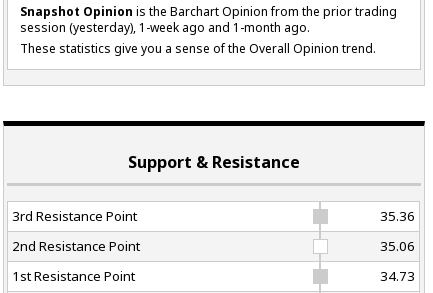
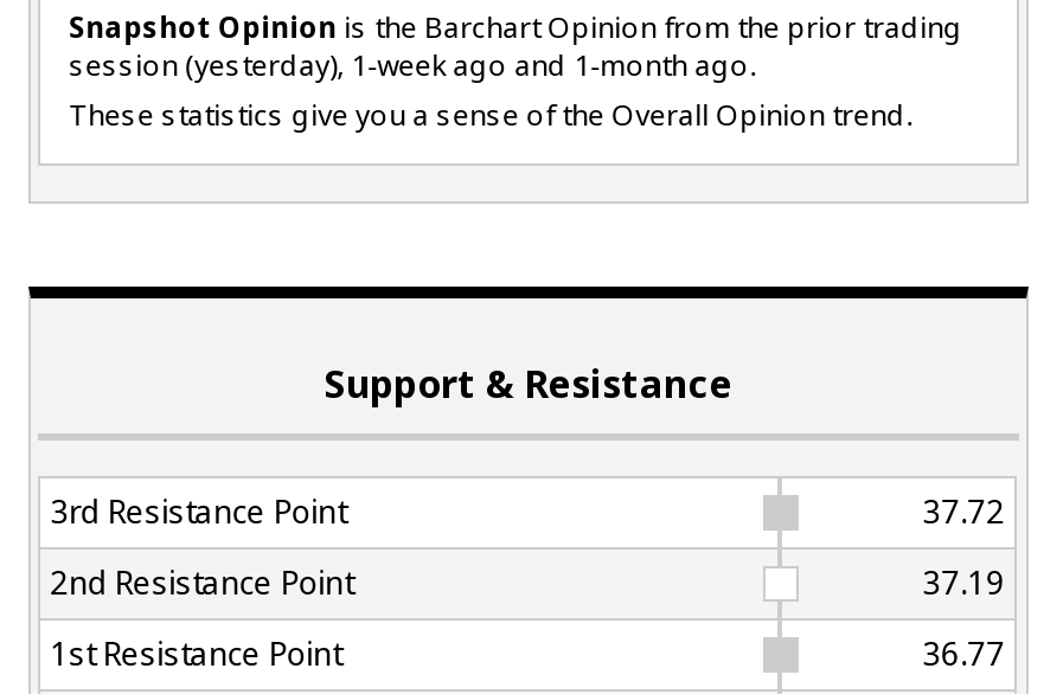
- 35.36
+ 37.72

- 35.06
+ 37.19

- 34.73
+ 36.77
